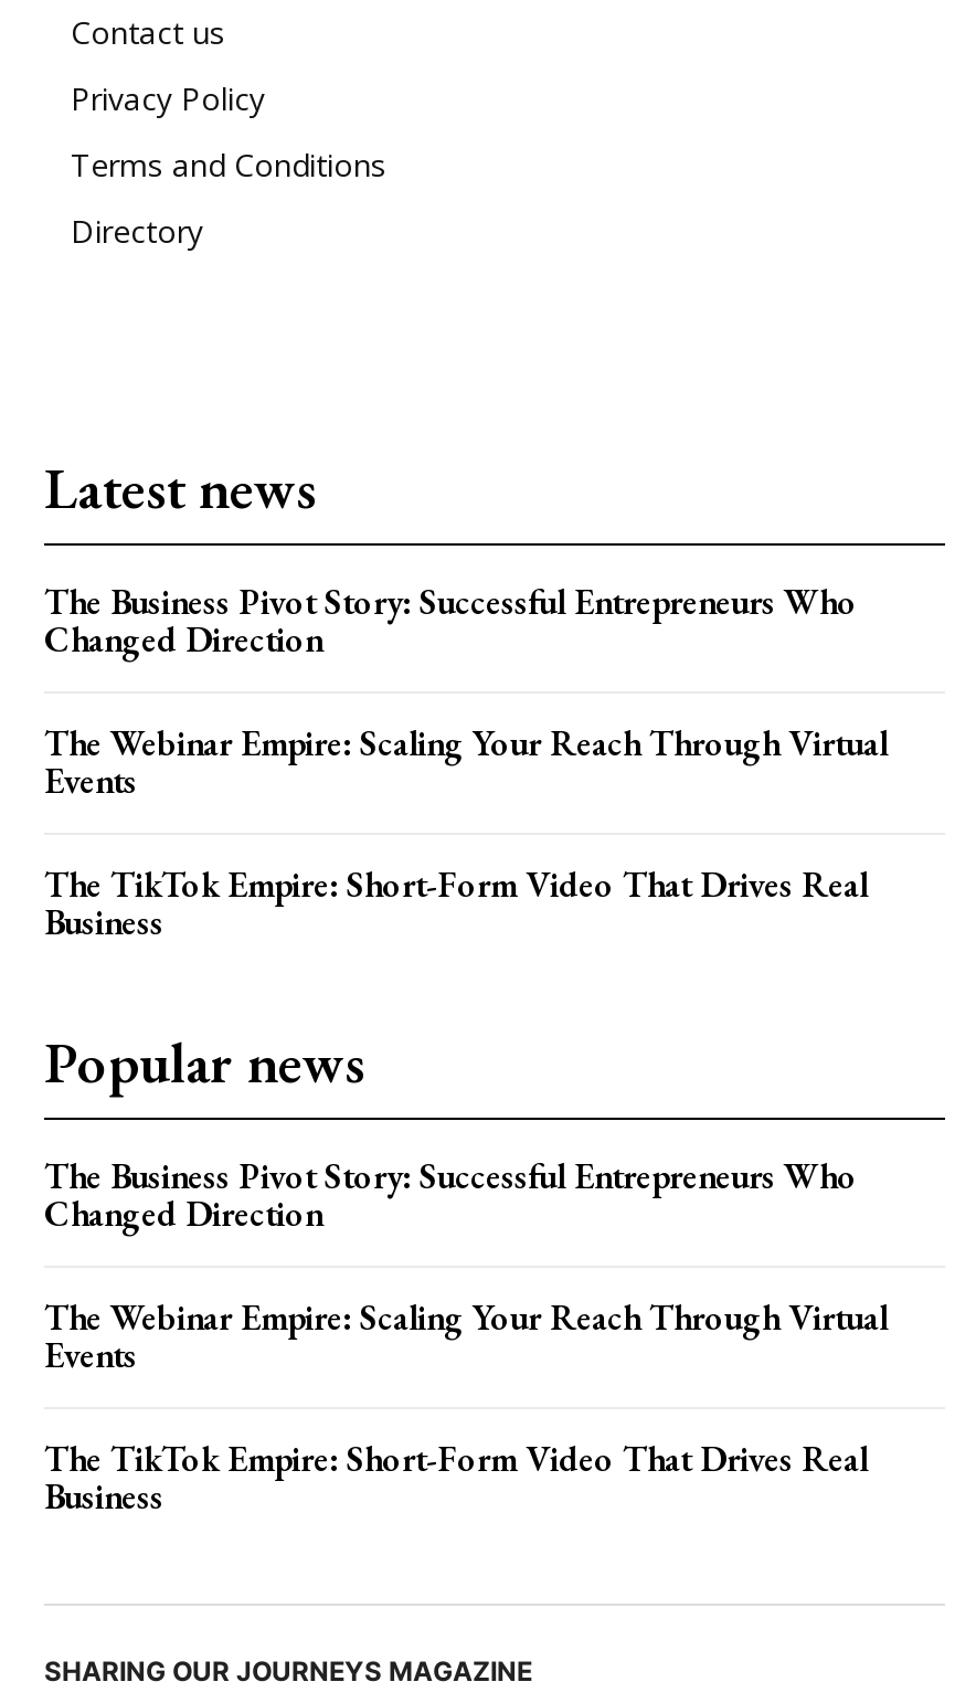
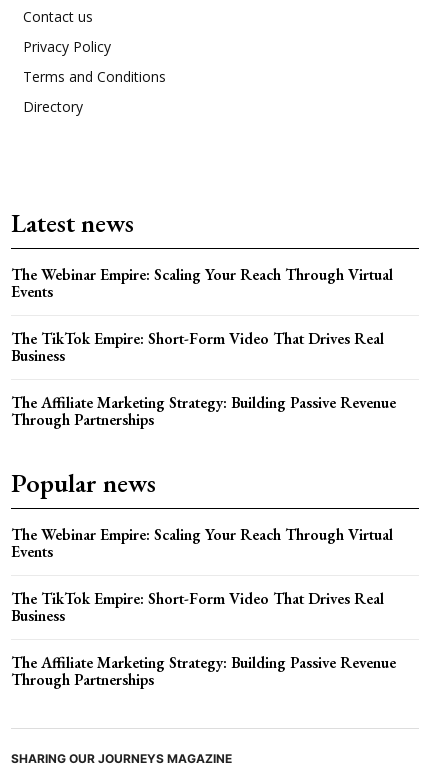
- The Business Pivot Story: Successful Entrepreneurs Who
- Changed Direction

moved up: The Webinar Empire: Scaling Your Reach Through Virtual | Events | The TikTok Empire: Short-Form Video That Drives Real | Business

+ The Affiliate Marketing Strategy: Building Passive Revenue
+ Through Partnerships

- The Business Pivot Story: Successful Entrepreneurs Who
- Changed Direction

moved up: The Webinar Empire: Scaling Your Reach Through Virtual | Events | The TikTok Empire: Short-Form Video That Drives Real | Business

+ The Affiliate Marketing Strategy: Building Passive Revenue
+ Through Partnerships
